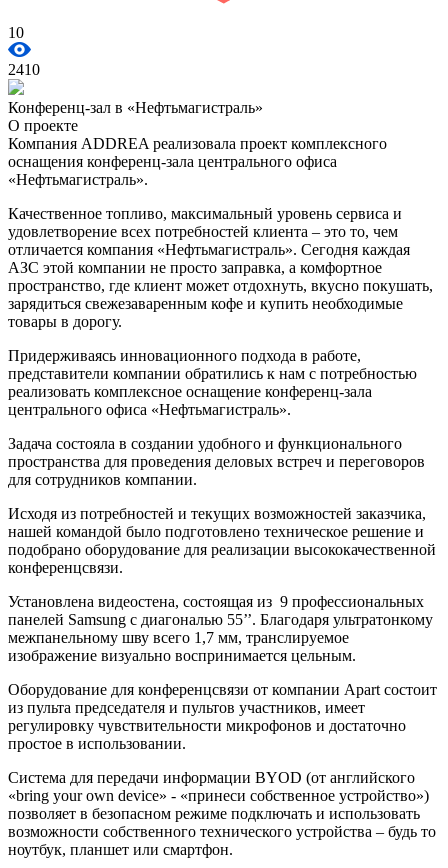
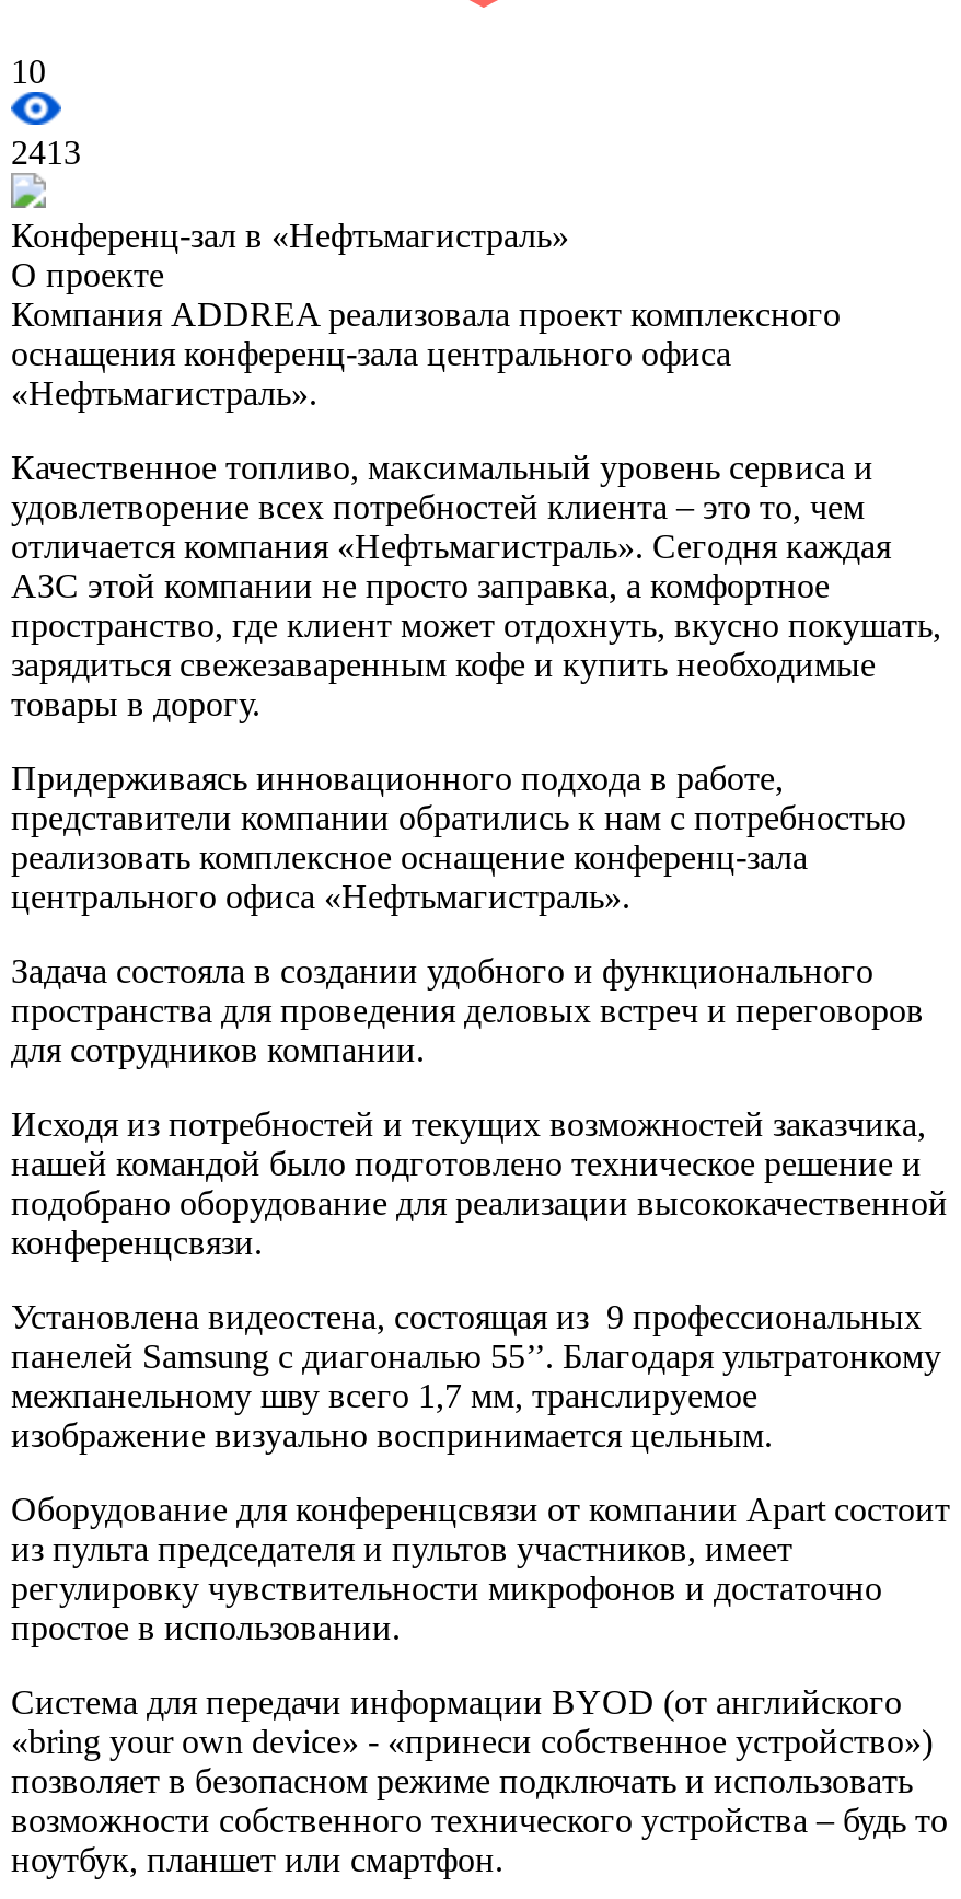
- 2410
+ 2413
